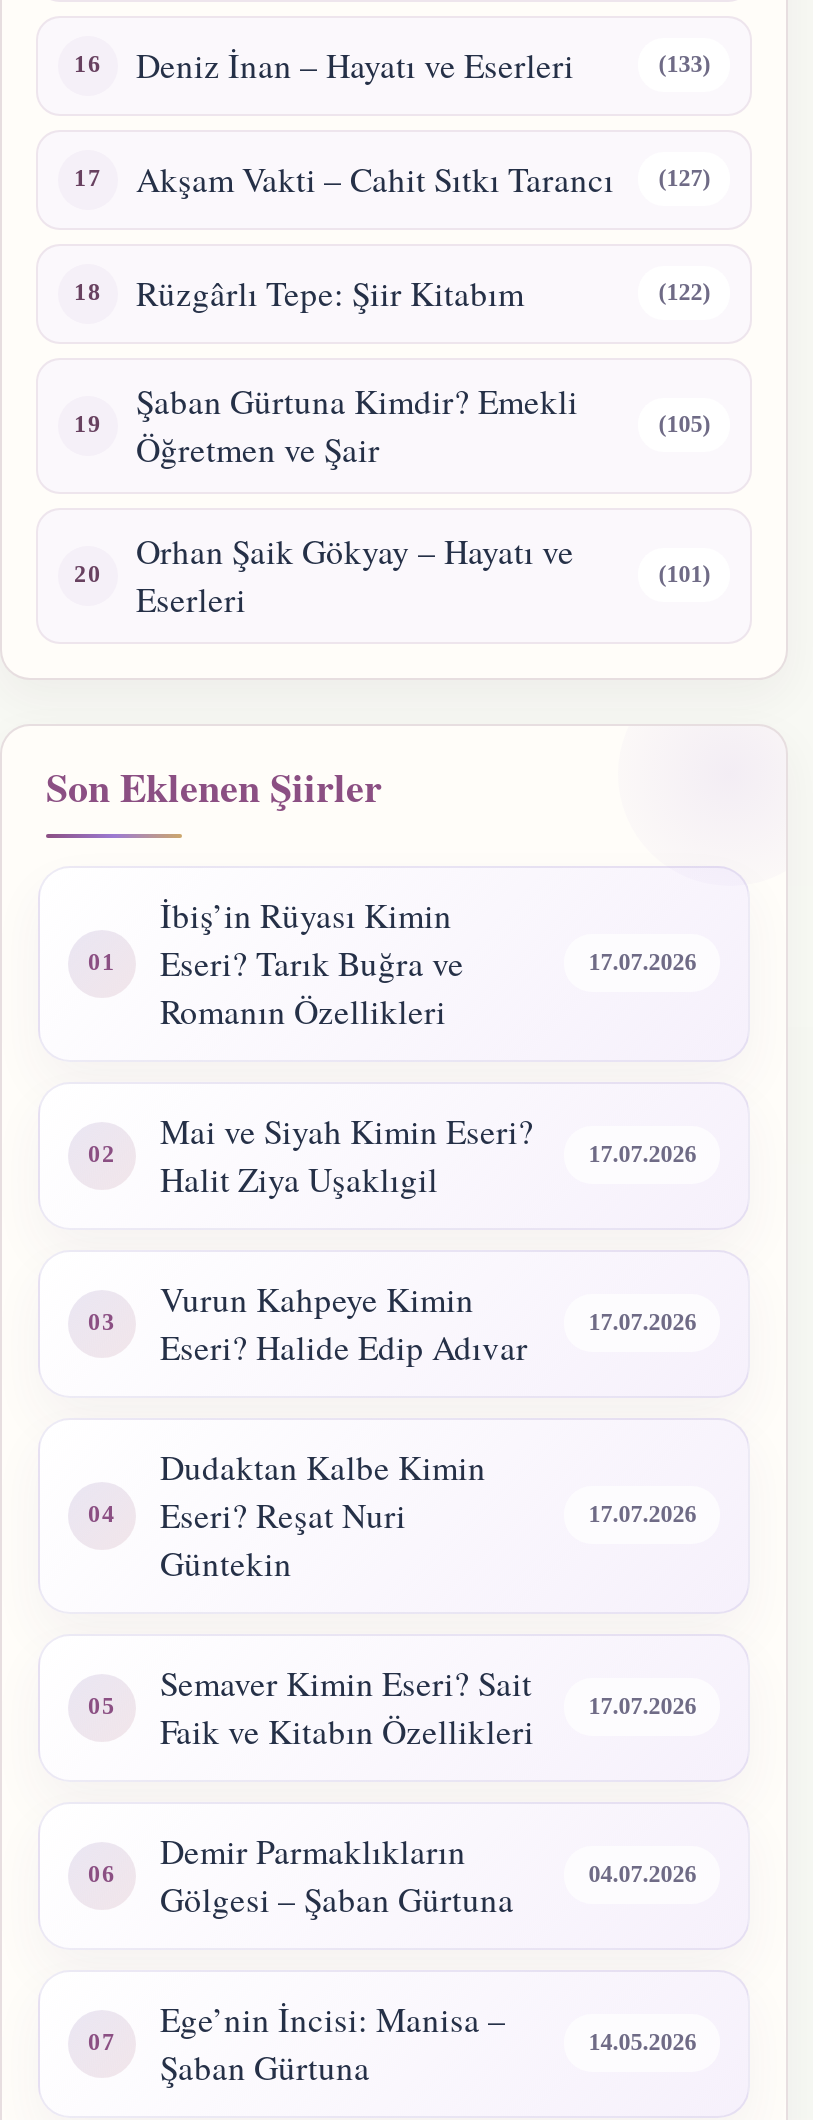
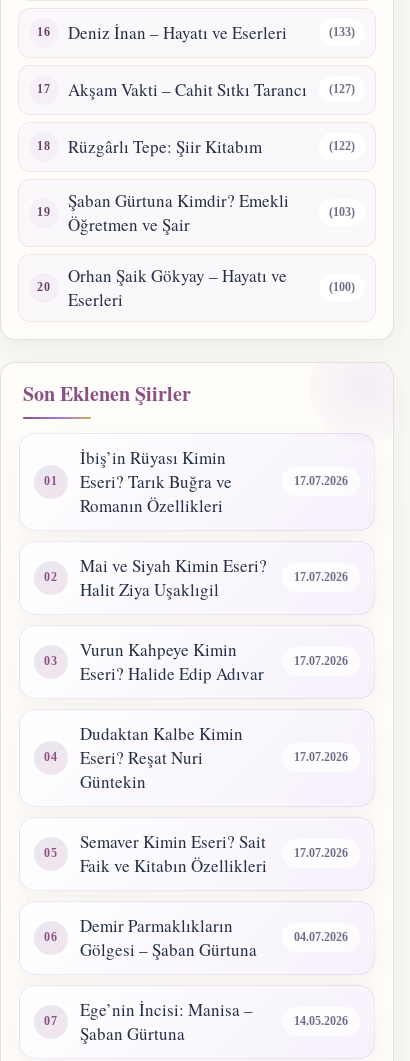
- (105)
+ (103)

- (101)
+ (100)
